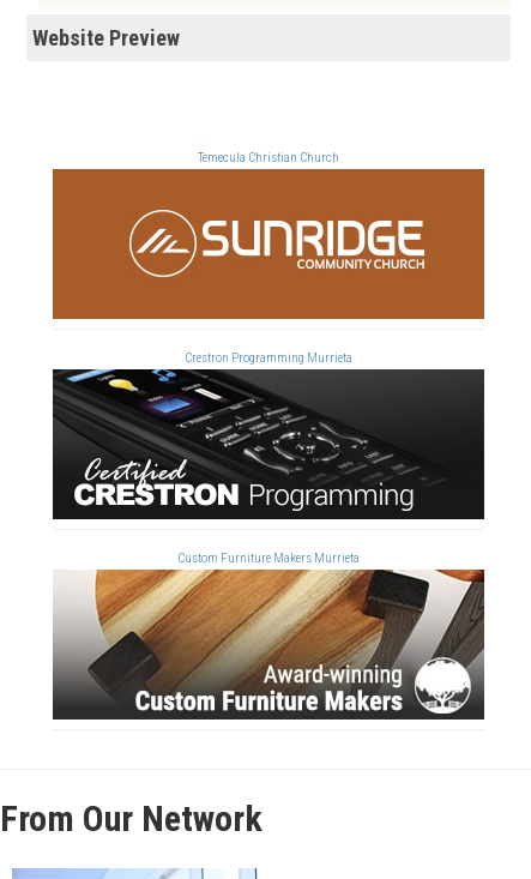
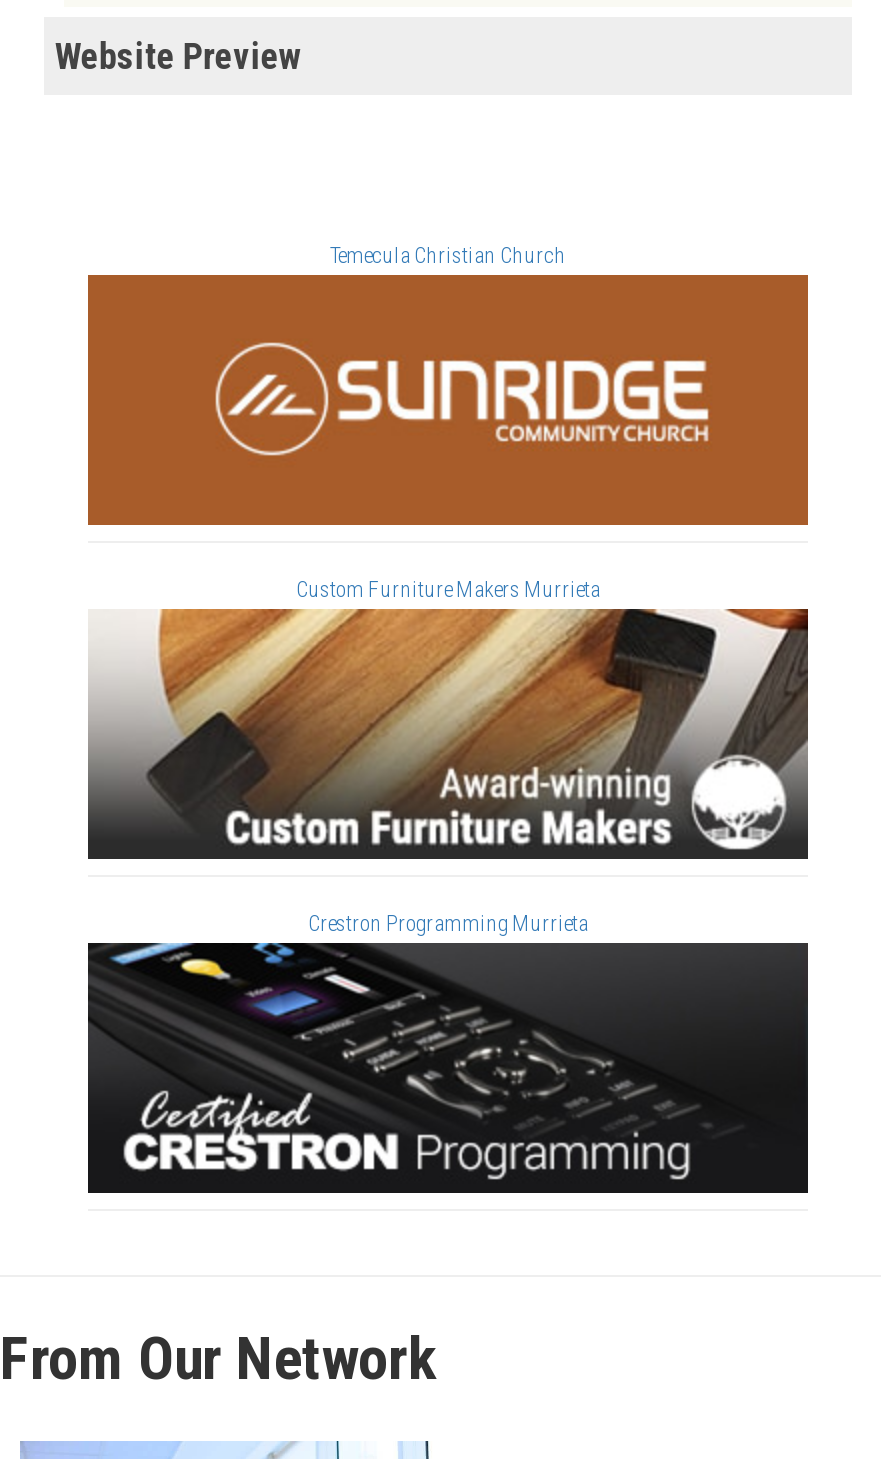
moved down: Crestron Programming Murrieta

moved down: [image]

moved up: Custom Furniture Makers Murrieta

moved up: [image]
